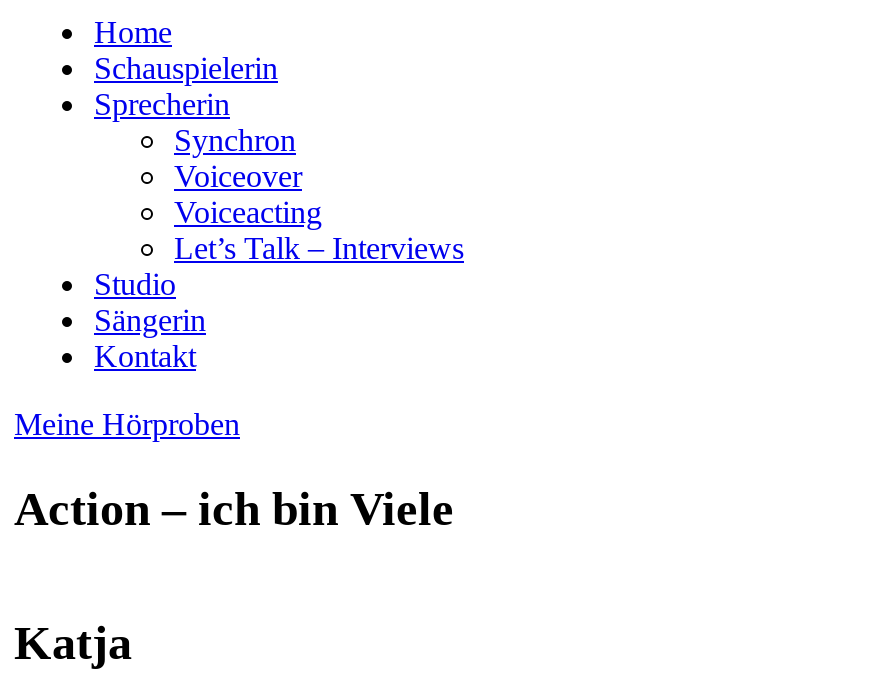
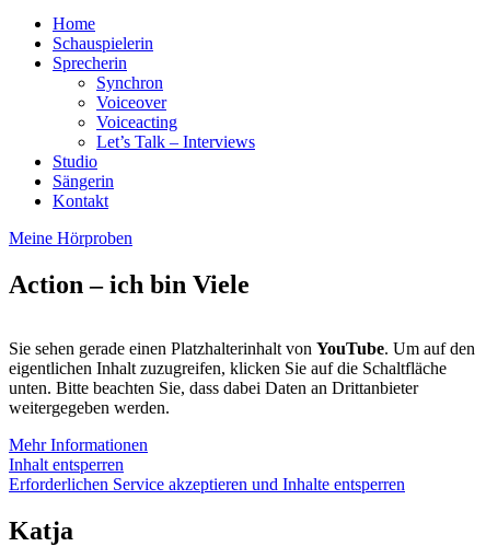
+ Sie sehen gerade einen Platzhalterinhalt von YouTube. Um auf den
+ eigentlichen Inhalt zuzugreifen, klicken Sie auf die Schaltfläche
+ unten. Bitte beachten Sie, dass dabei Daten an Drittanbieter
+ weitergegeben werden.
+ Mehr Informationen
+ Inhalt entsperren
+ Erforderlichen Service akzeptieren und Inhalte entsperren
